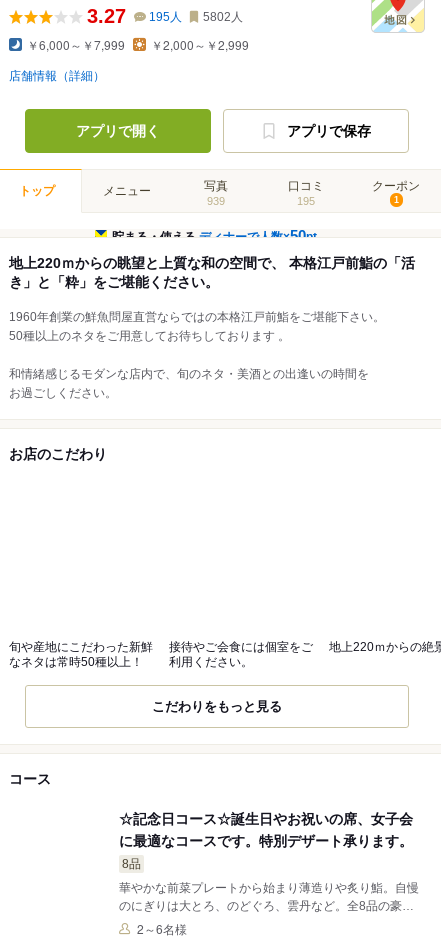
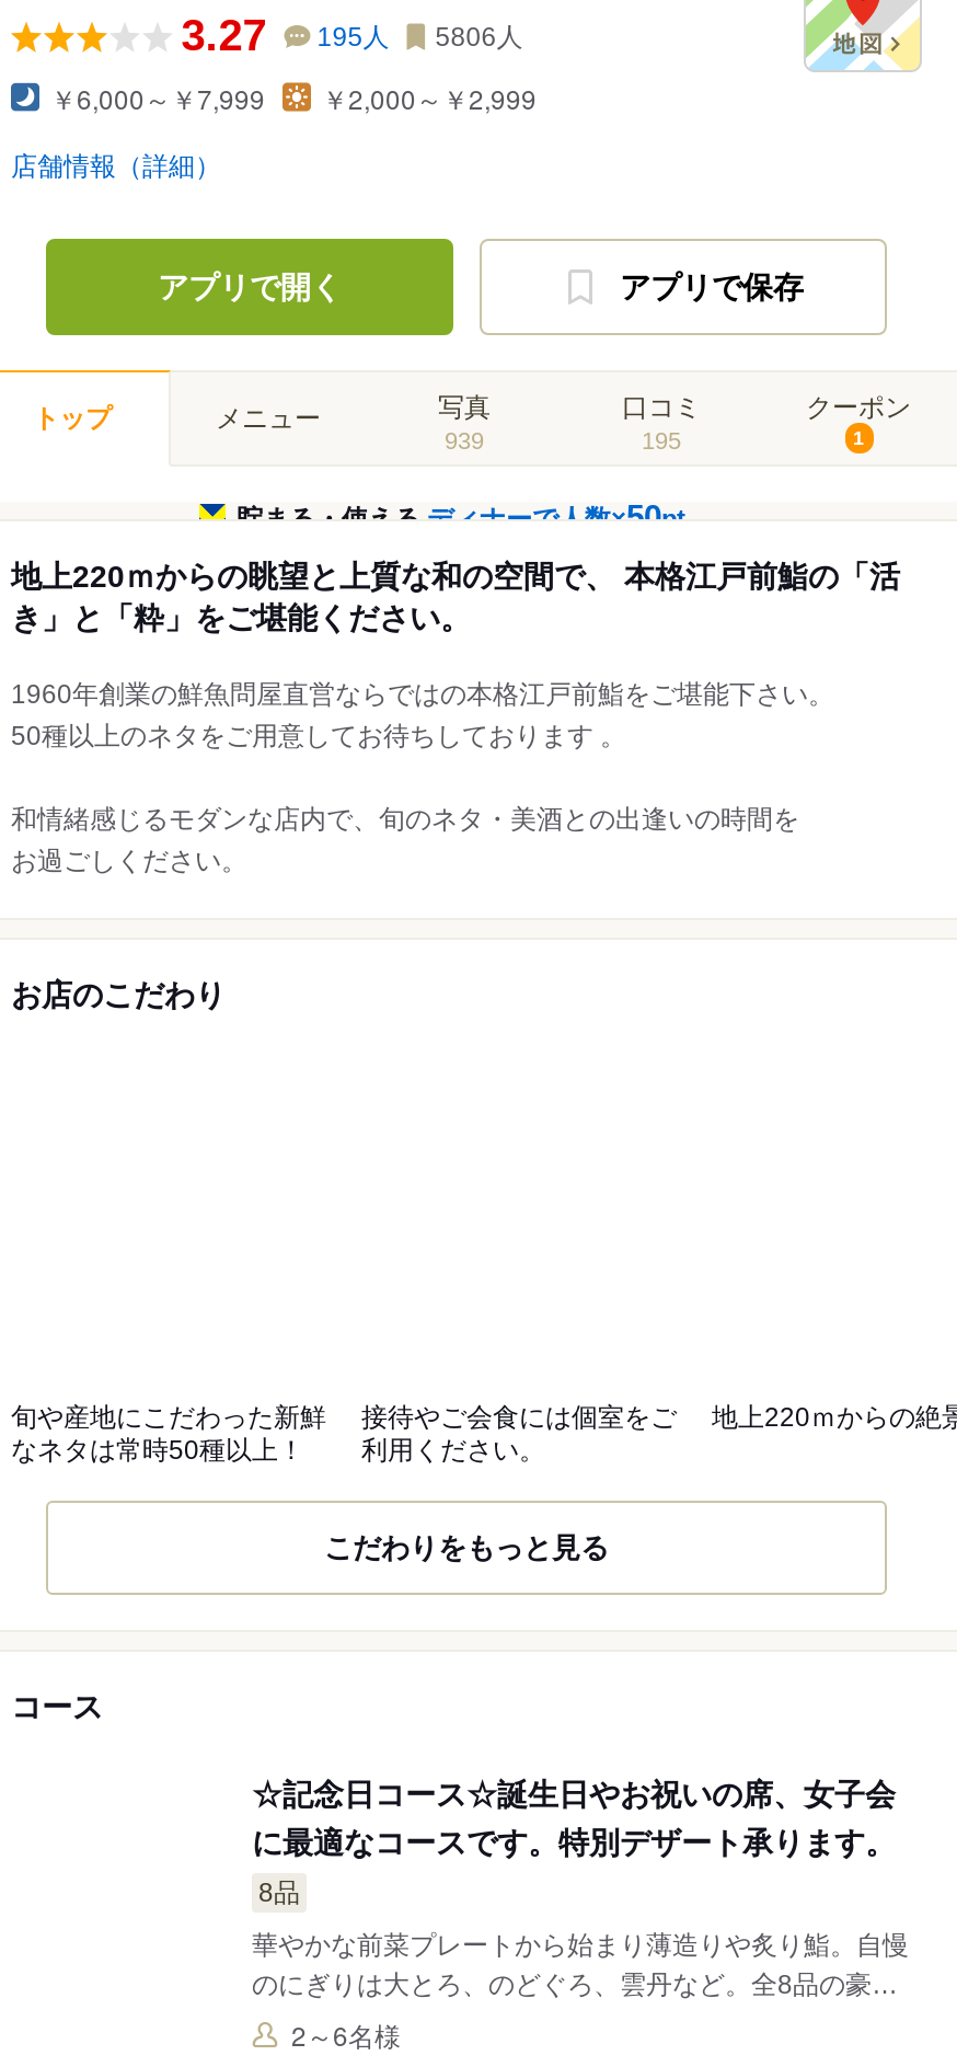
- 3.27 195人 5802人
+ 3.27 195人 5806人
